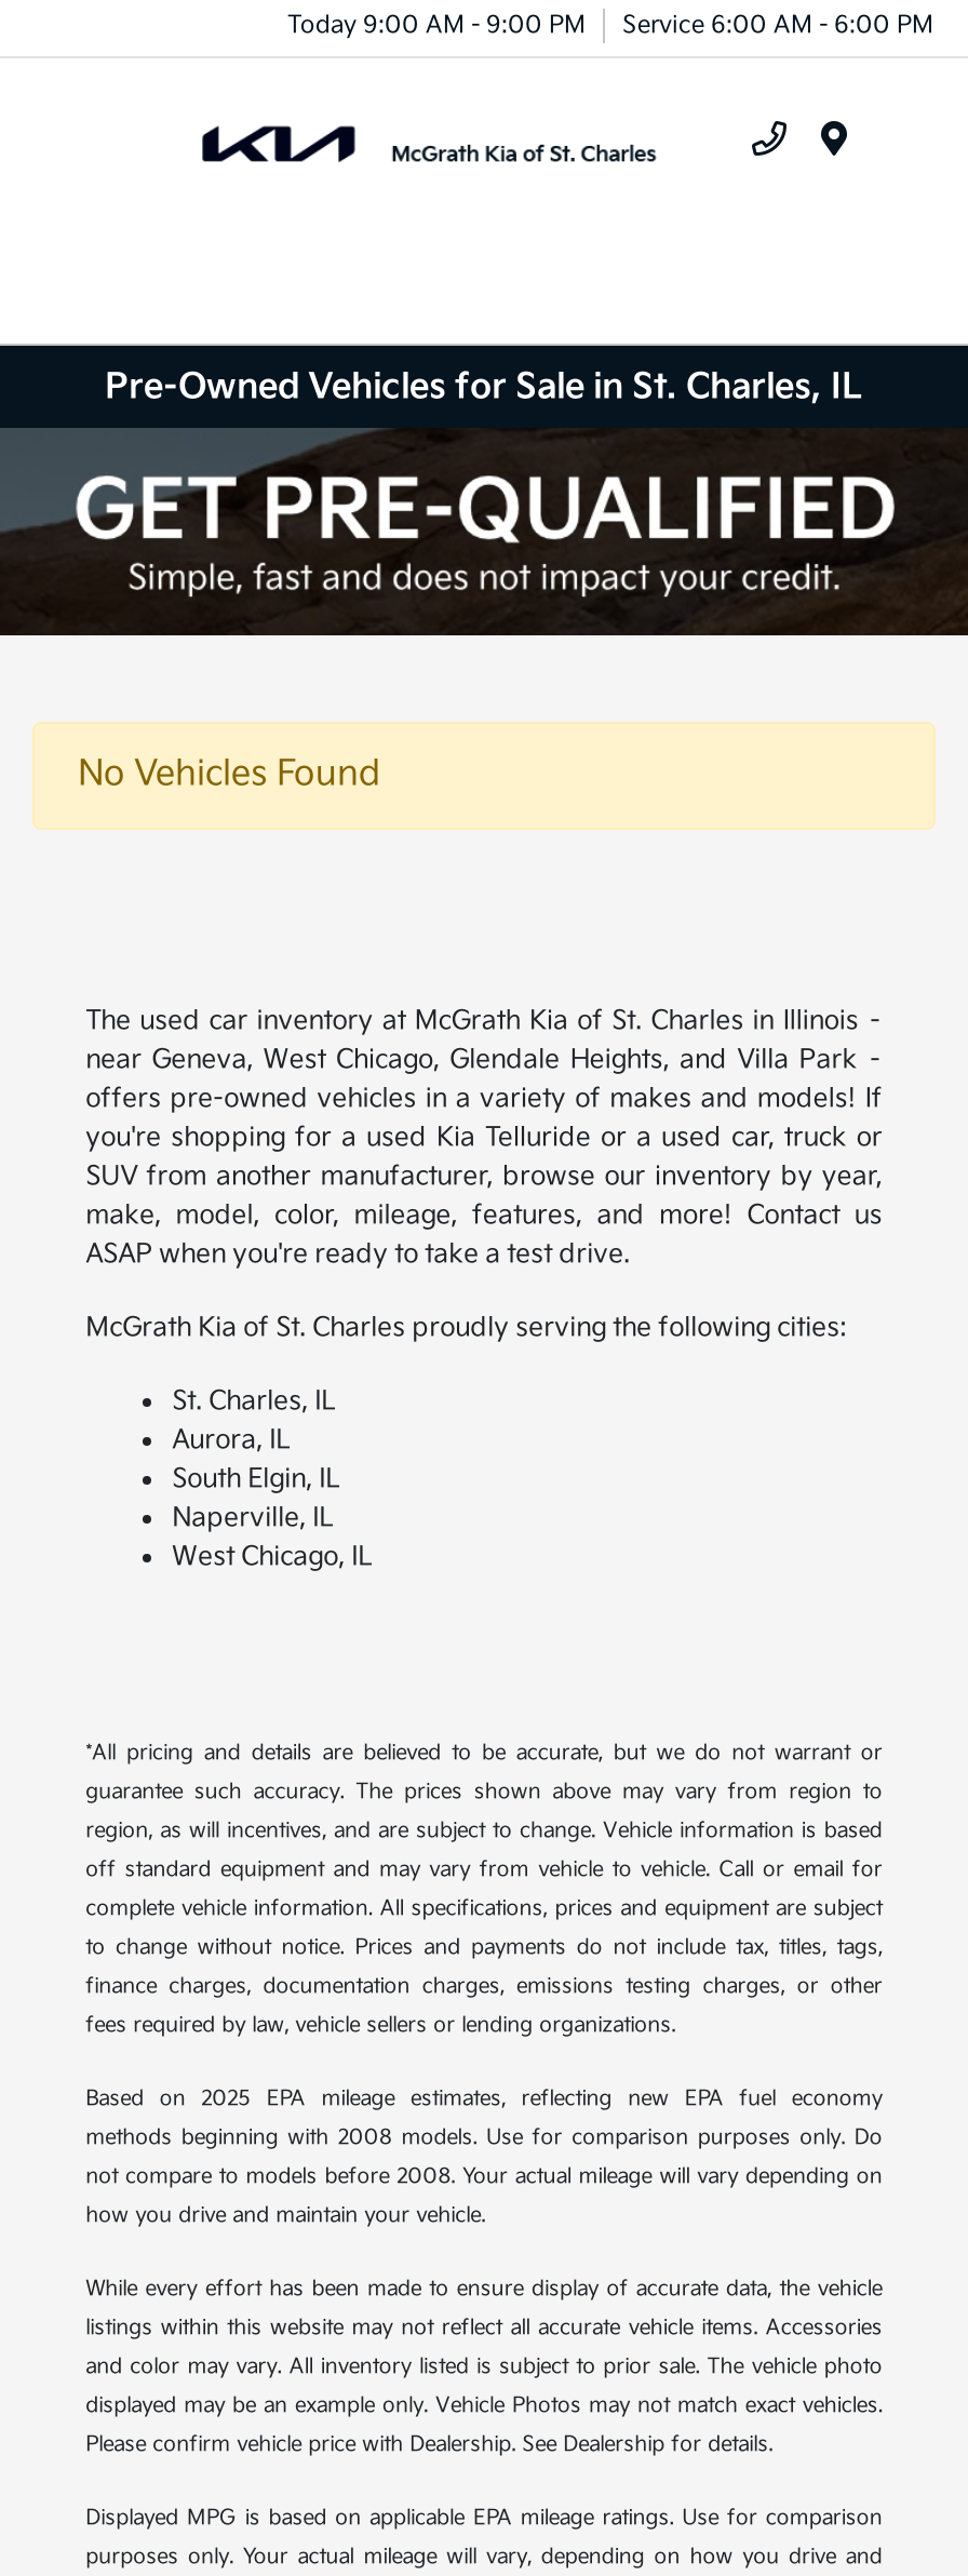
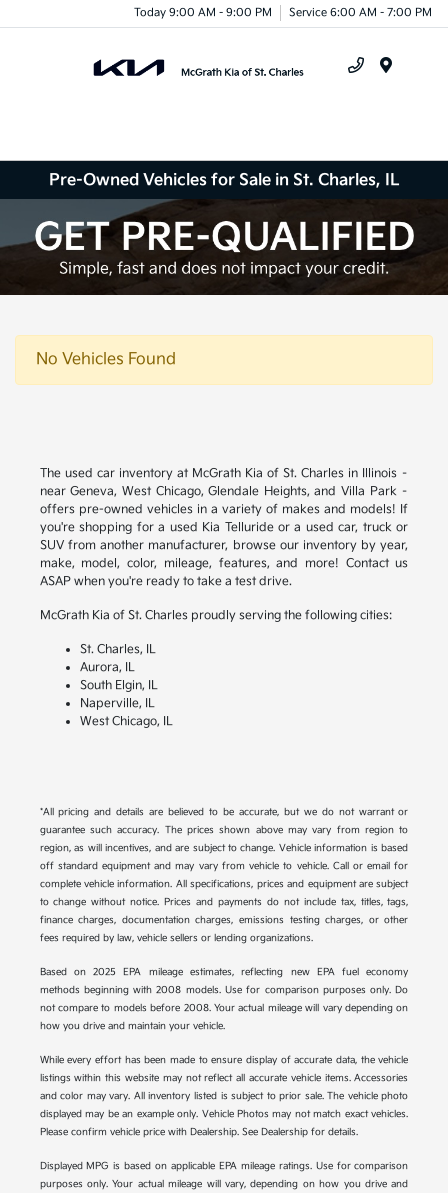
- Today 9:00 AM - 9:00 PM Service 6:00 AM - 6:00 PM
+ Today 9:00 AM - 9:00 PM Service 6:00 AM - 7:00 PM
